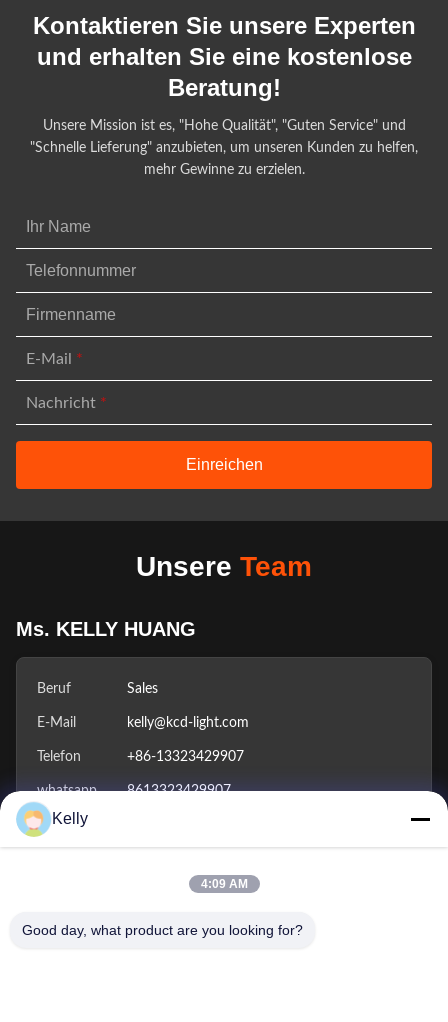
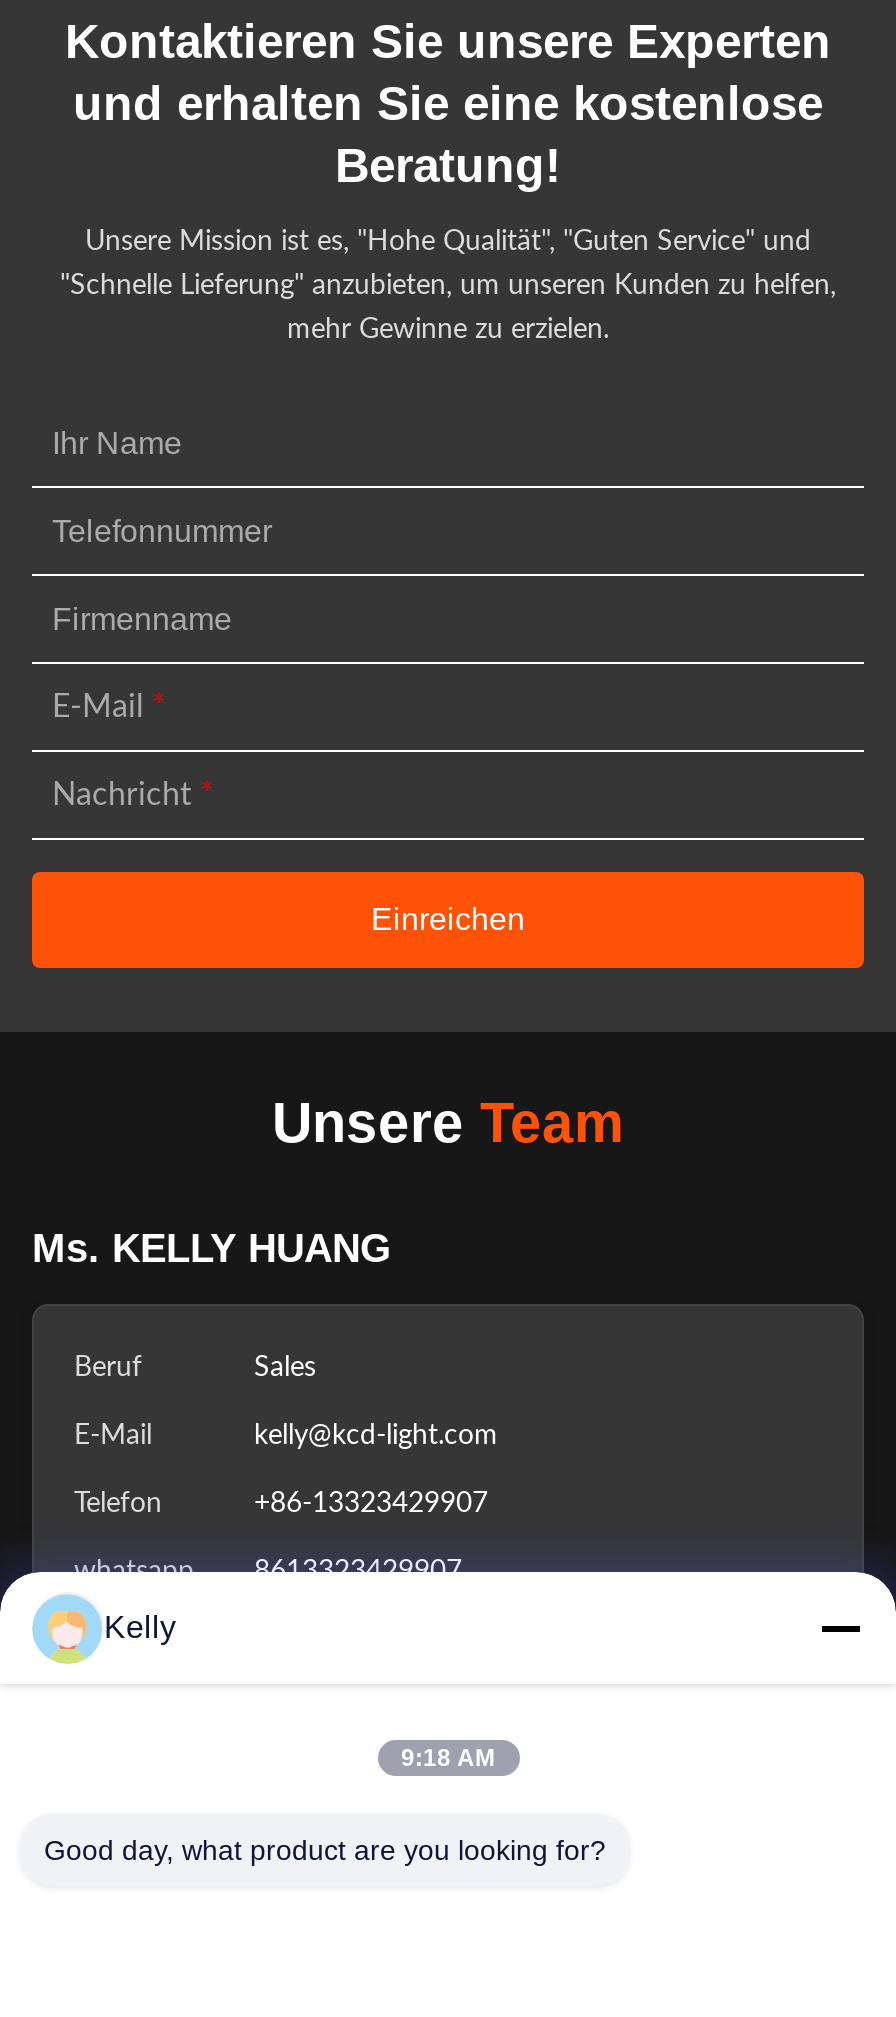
- 4:09 AM
+ 9:18 AM
